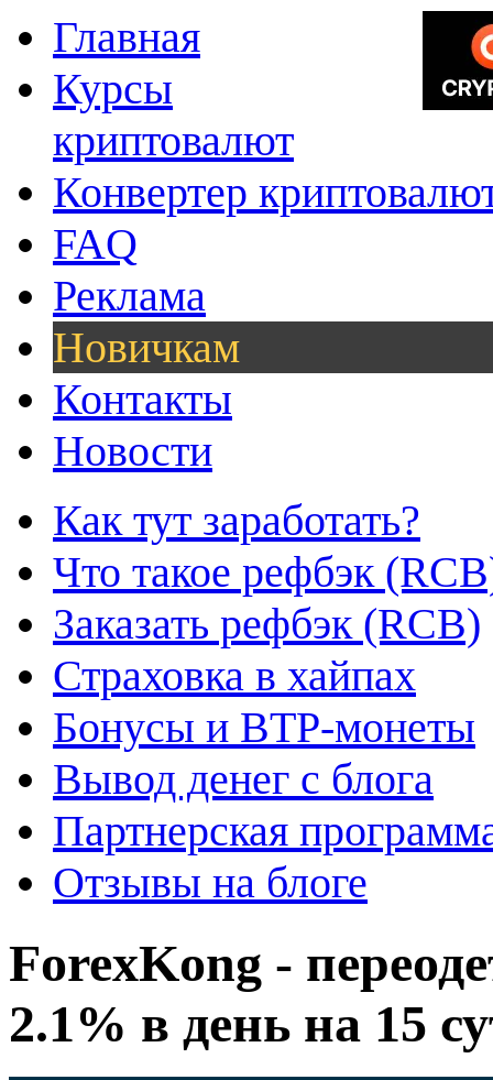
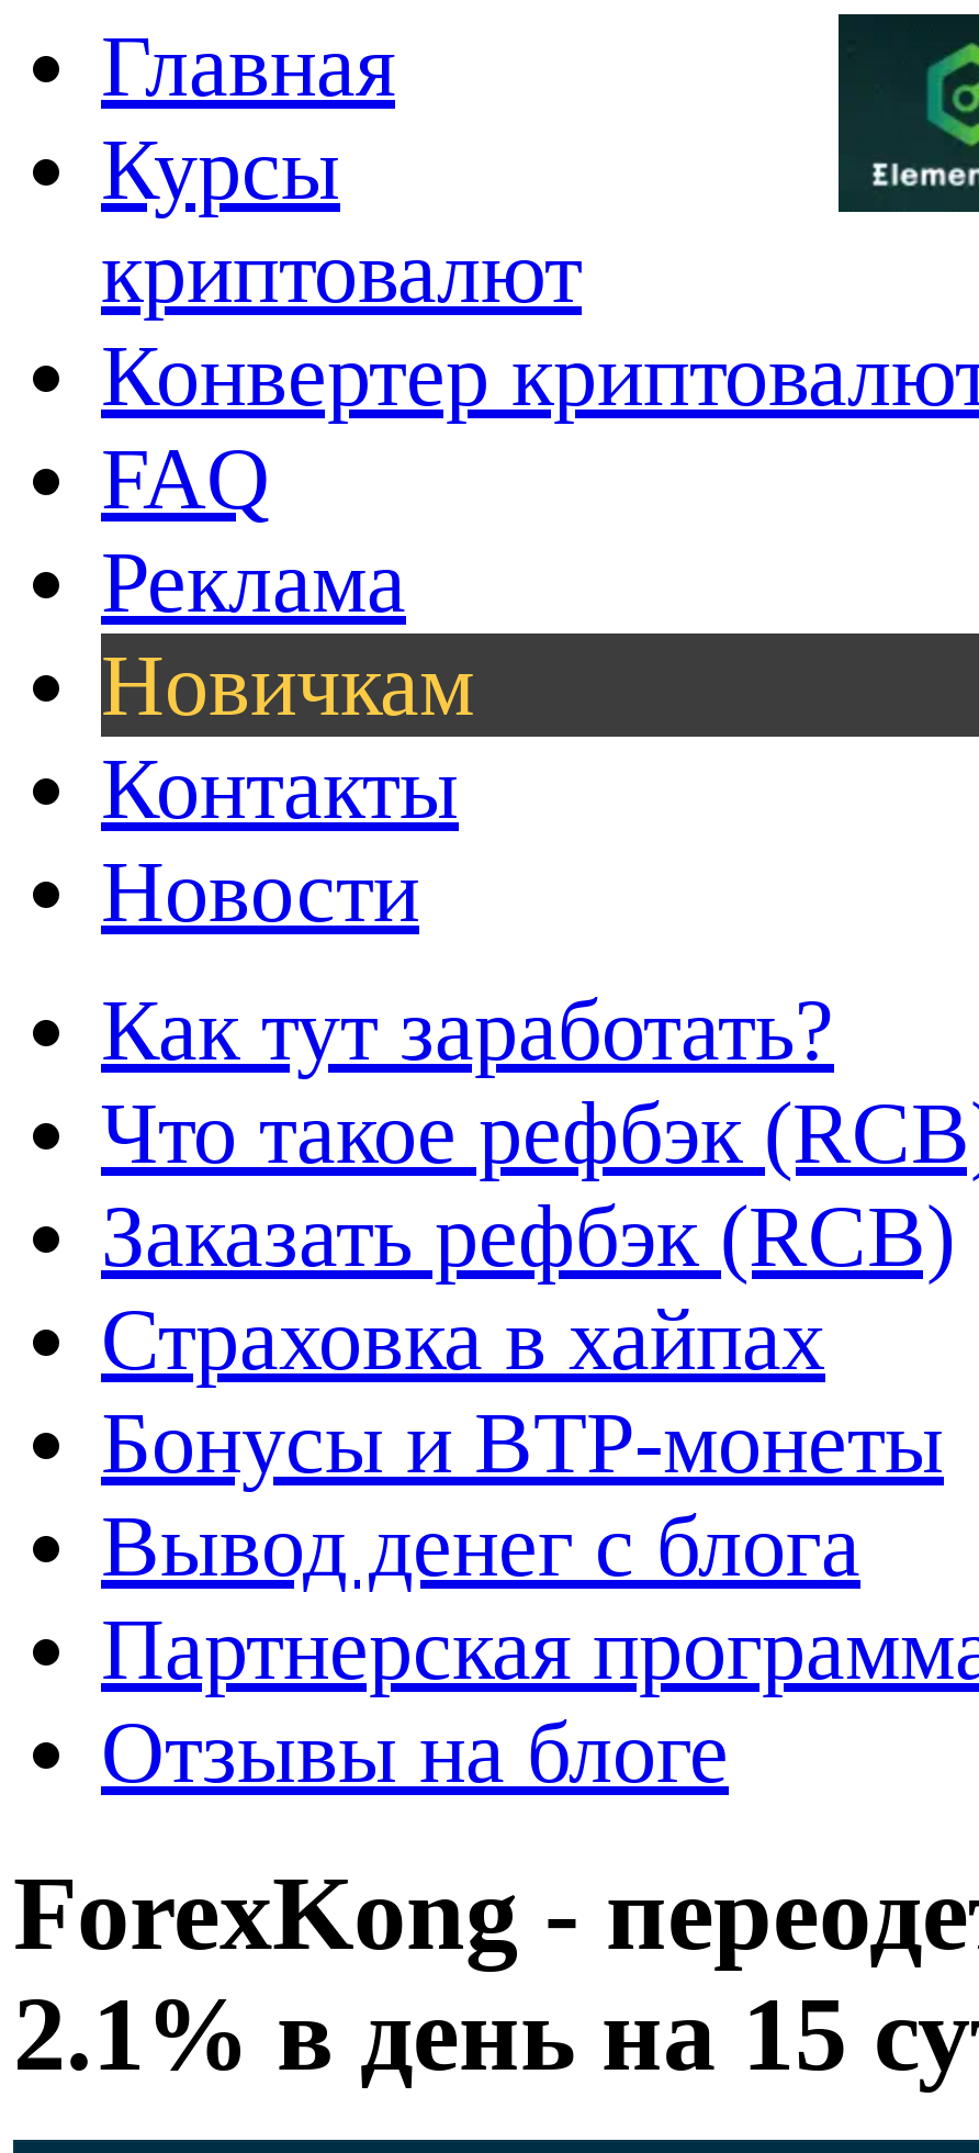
- [image]
+ [image]
